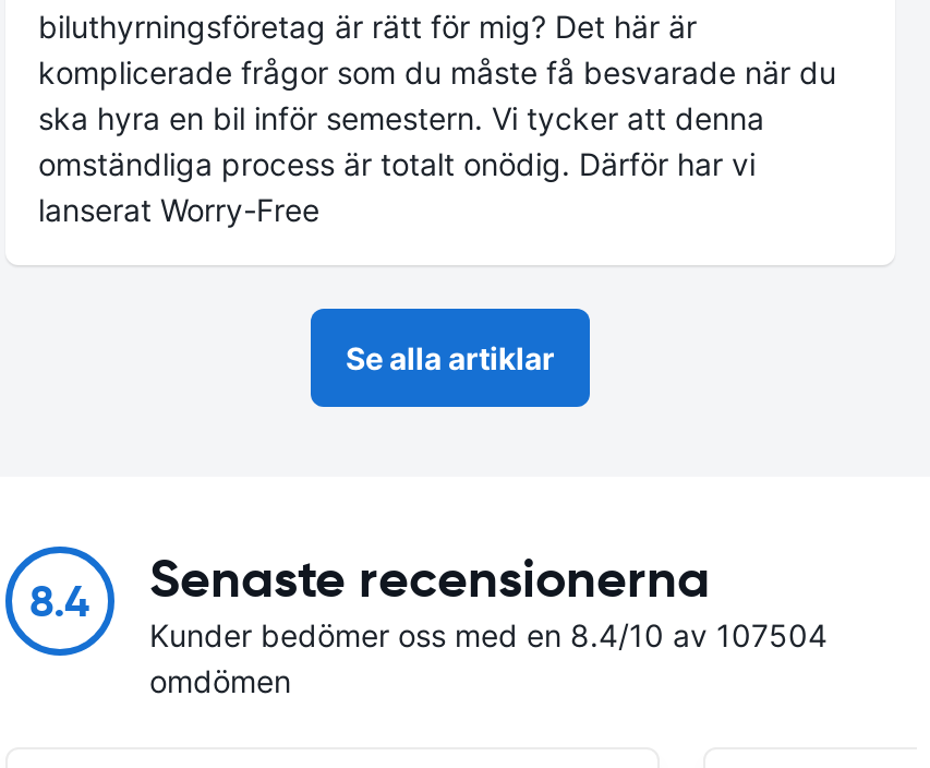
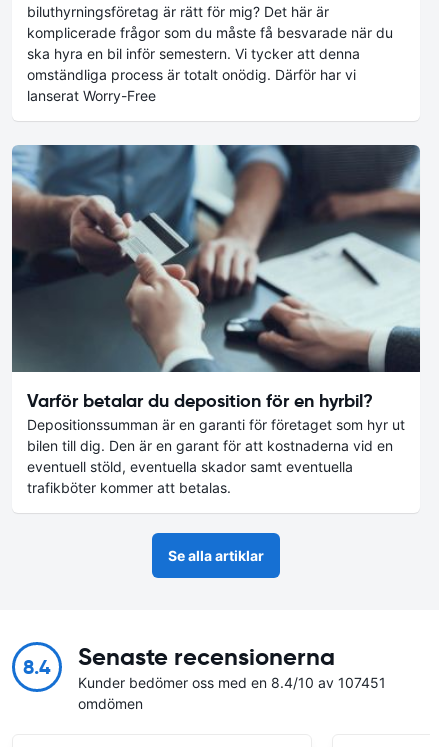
+ [image]
+ Varför betalar du deposition för en hyrbil?
+ Depositionssumman är en garanti för företaget som hyr ut
+ bilen till dig. Den är en garant för att kostnaderna vid en
+ eventuell stöld, eventuella skador samt eventuella
+ trafikböter kommer att betalas.

- Kunder bedömer oss med en 8.4/10 av 107504
+ Kunder bedömer oss med en 8.4/10 av 107451
